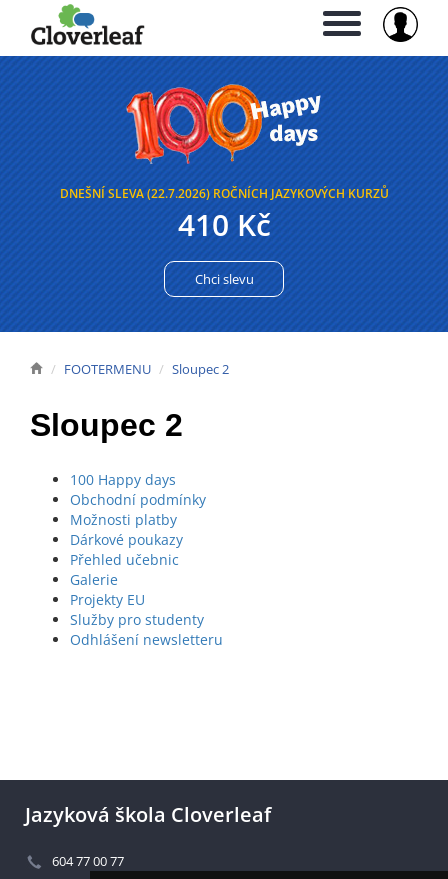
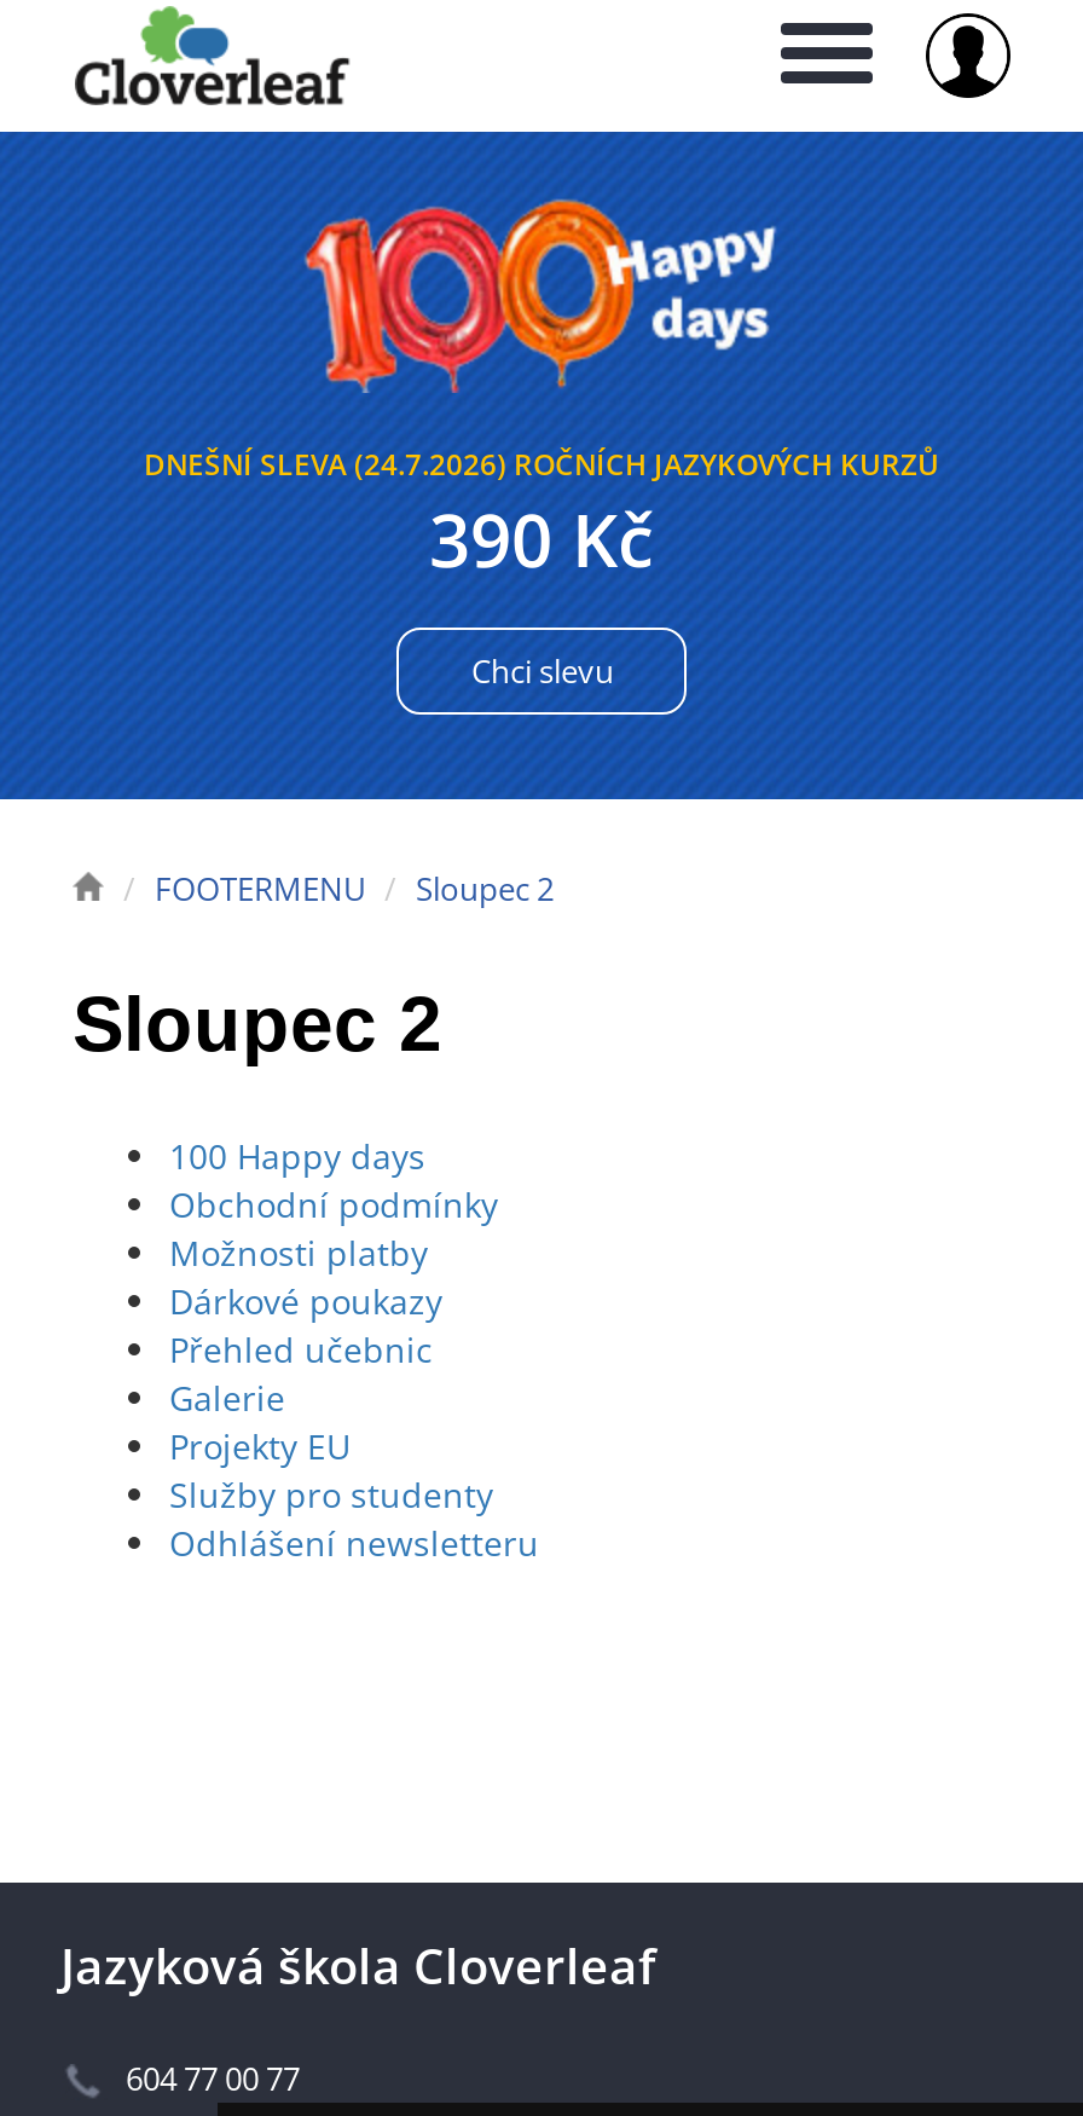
- DNEŠNÍ SLEVA (22.7.2026) ROČNÍCH JAZYKOVÝCH KURZŮ
+ DNEŠNÍ SLEVA (24.7.2026) ROČNÍCH JAZYKOVÝCH KURZŮ

- 410 Kč
+ 390 Kč
